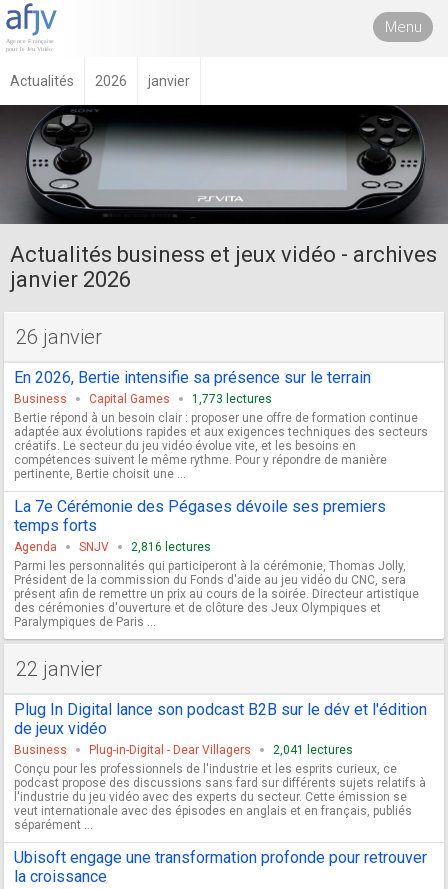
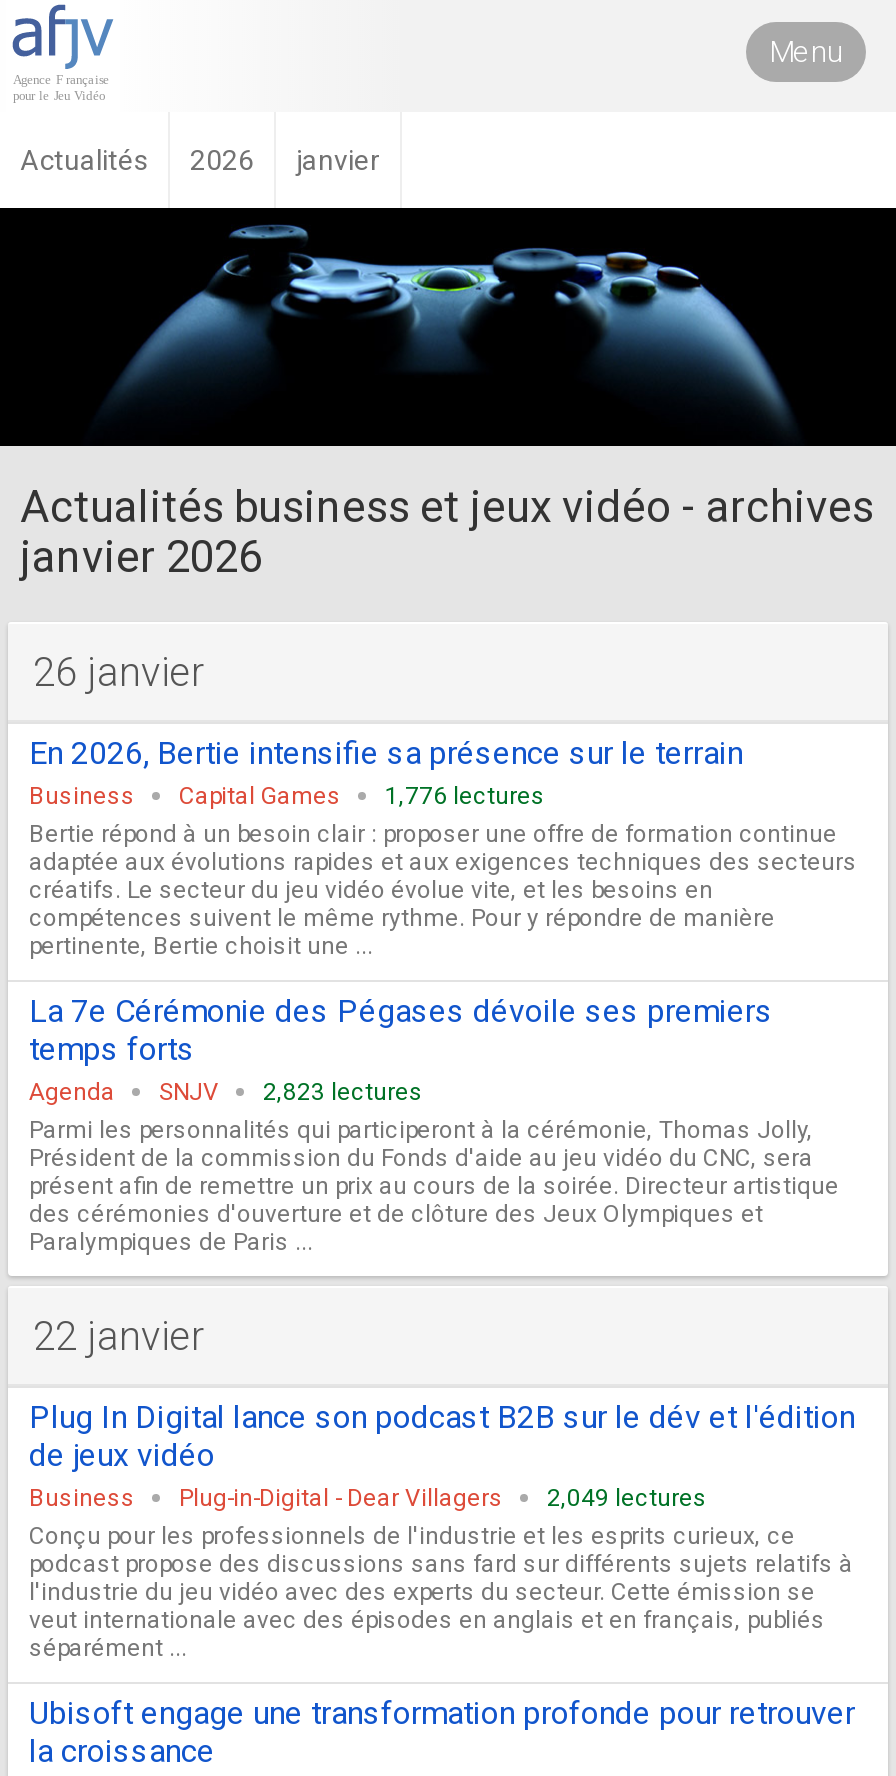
- [image]
+ [image]

- Business Capital Games 1,773 lectures
+ Business Capital Games 1,776 lectures

- Agenda SNJV 2,816 lectures
+ Agenda SNJV 2,823 lectures

- Business Plug-in-Digital - Dear Villagers 2,041 lectures
+ Business Plug-in-Digital - Dear Villagers 2,049 lectures
